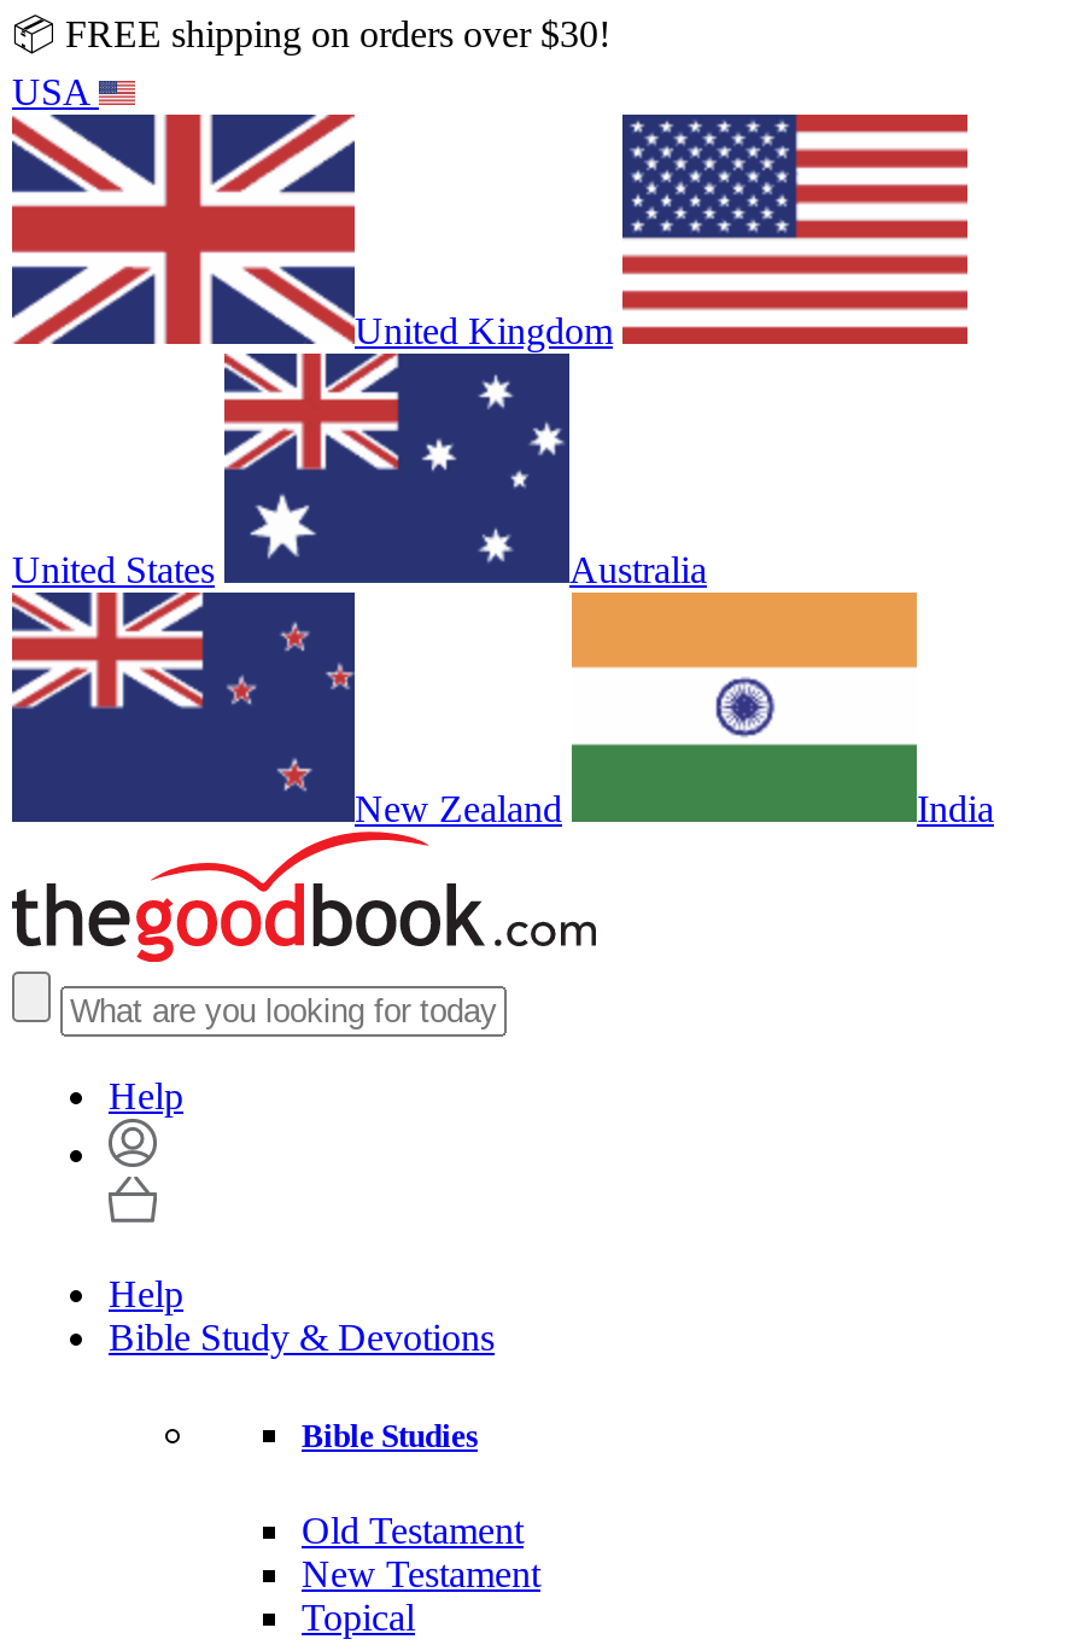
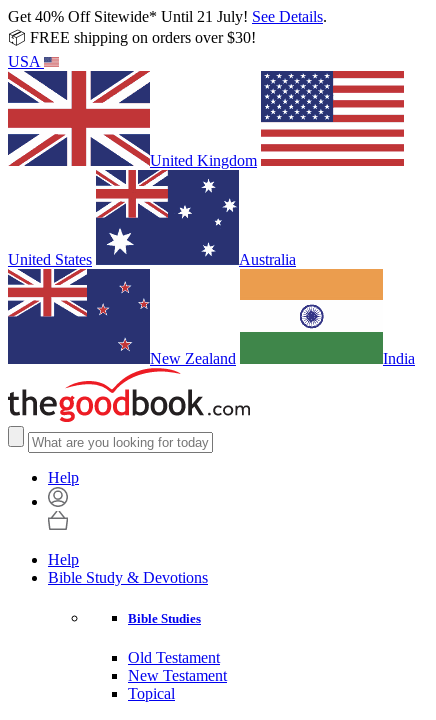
+ Get 40% Off Sitewide* Until 21 July! See Details.
